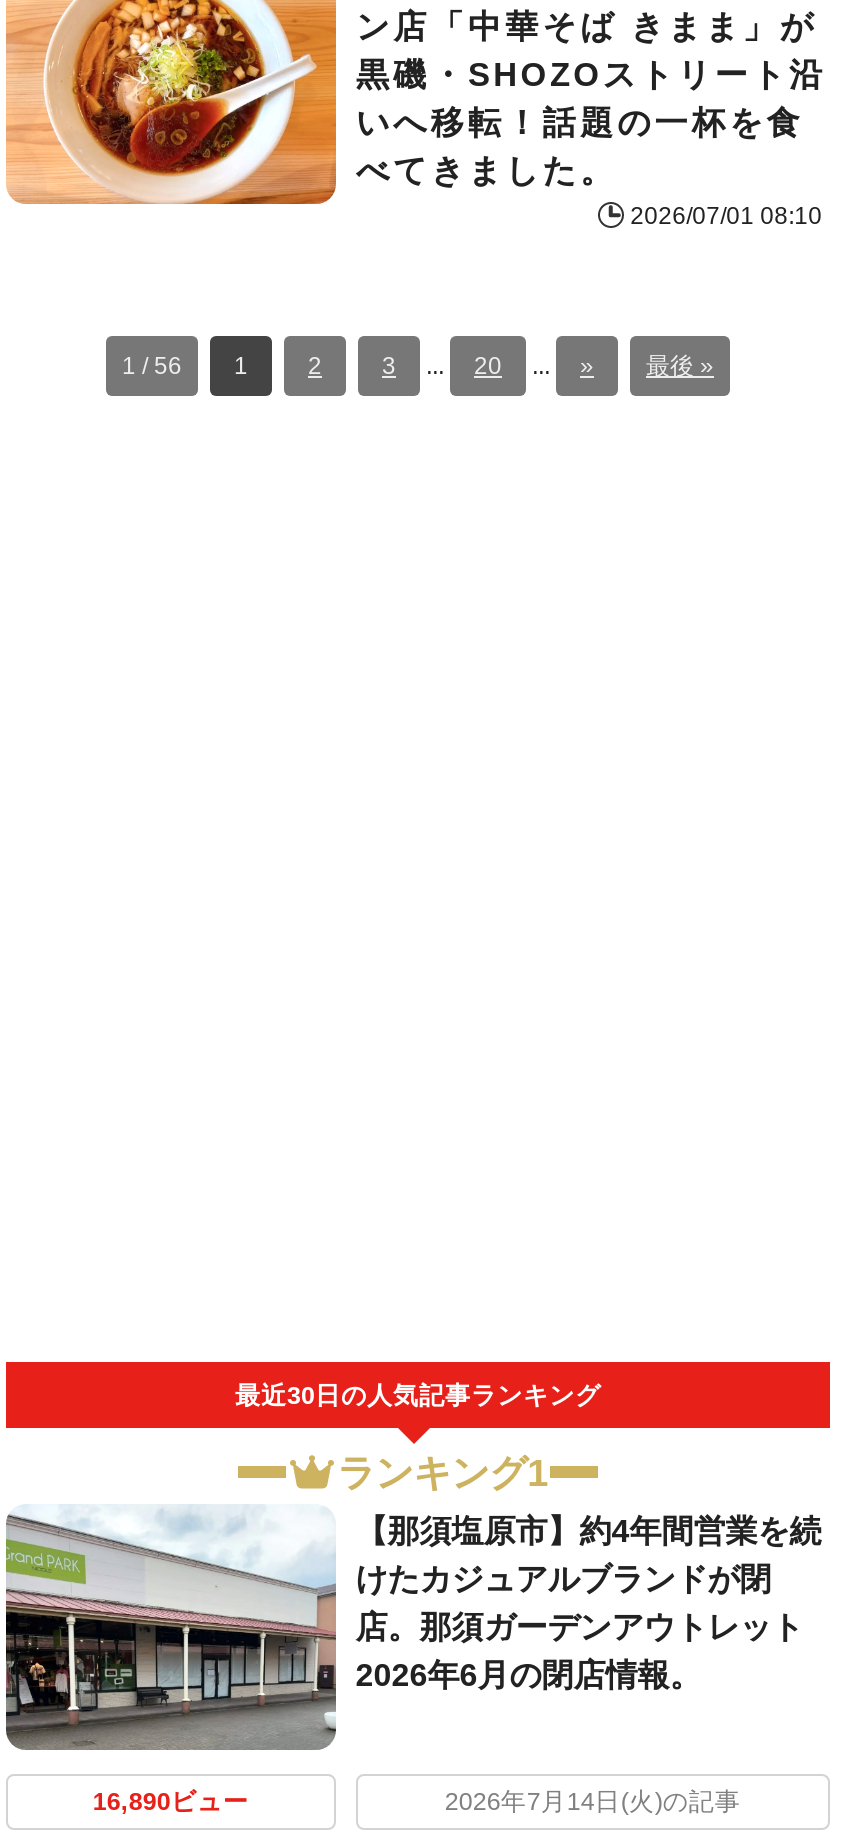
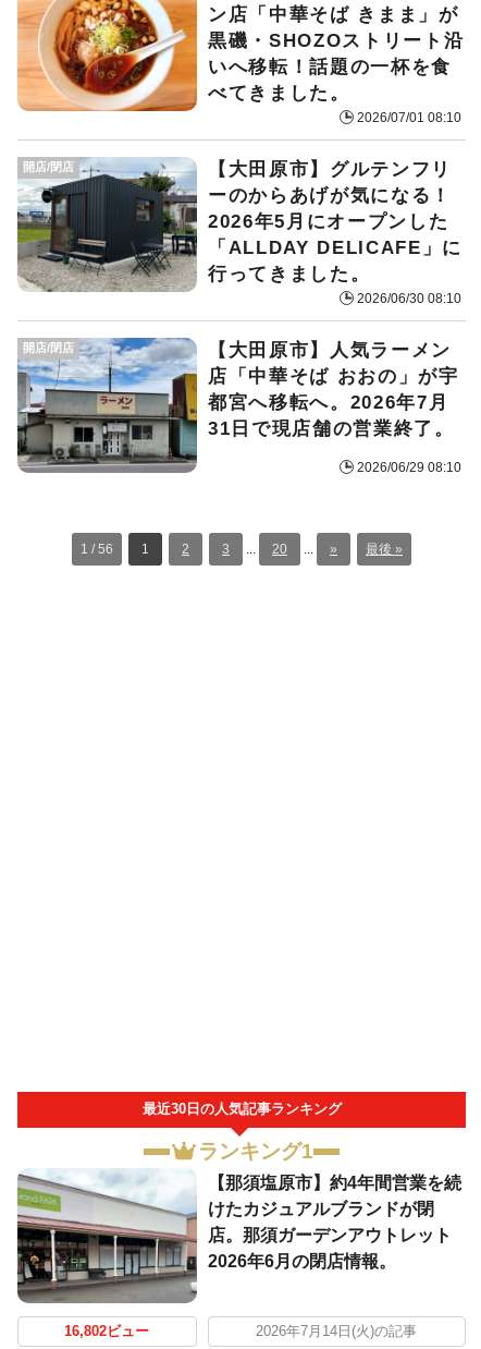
+ [image]
+ 開店/閉店

+ [image]
+ 開店/閉店

+ 【大田原市】グルテンフリ
+ ーのからあげが気になる！
+ 2026年5月にオープンした
+ 「ALLDAY DELICAFE」に
+ 行ってきました。
+ 2026/06/30 08:10

+ 【大田原市】人気ラーメン
+ 店「中華そば おおの」が宇
+ 都宮へ移転へ。2026年7月
+ 31日で現店舗の営業終了。
+ 2026/06/29 08:10

- 16,890ビュー
+ 16,802ビュー
